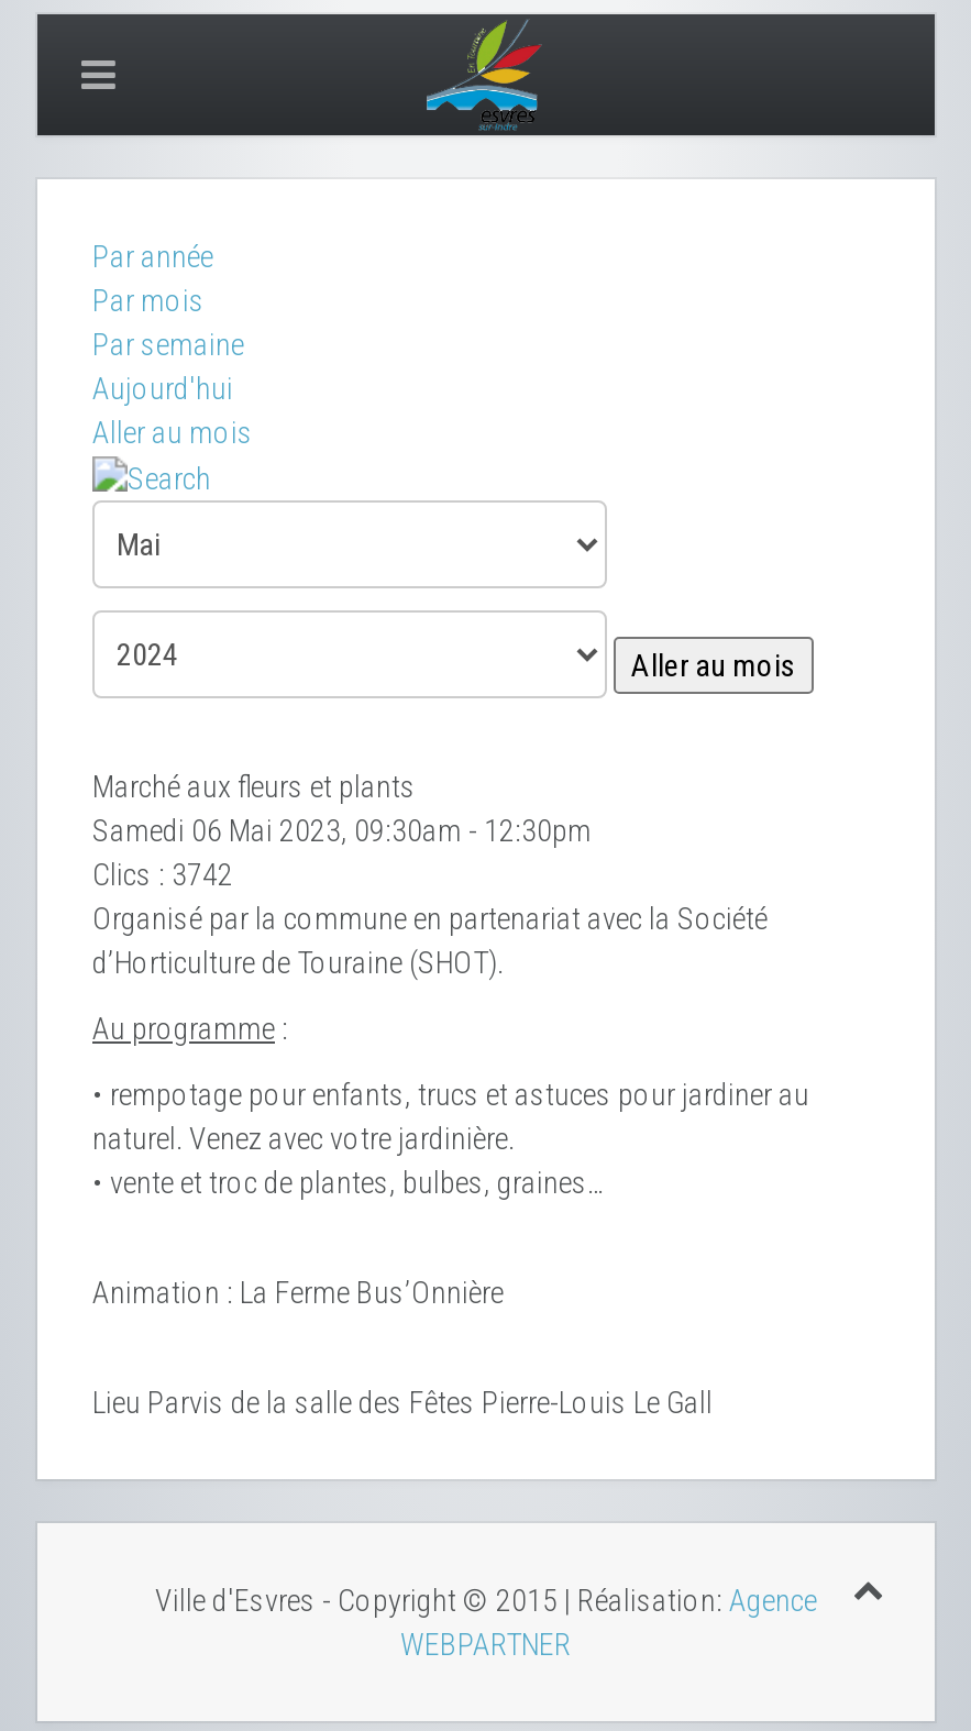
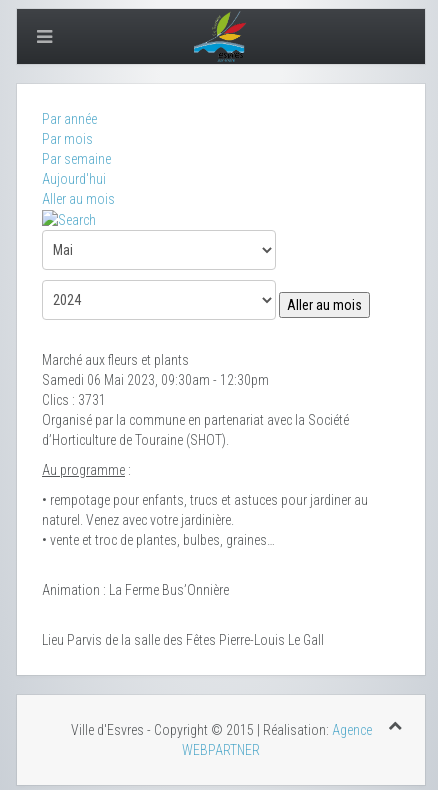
- Clics: 3742
+ Clics: 3731
